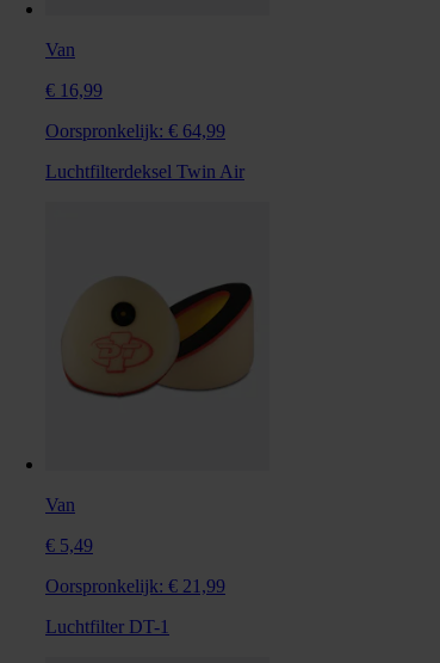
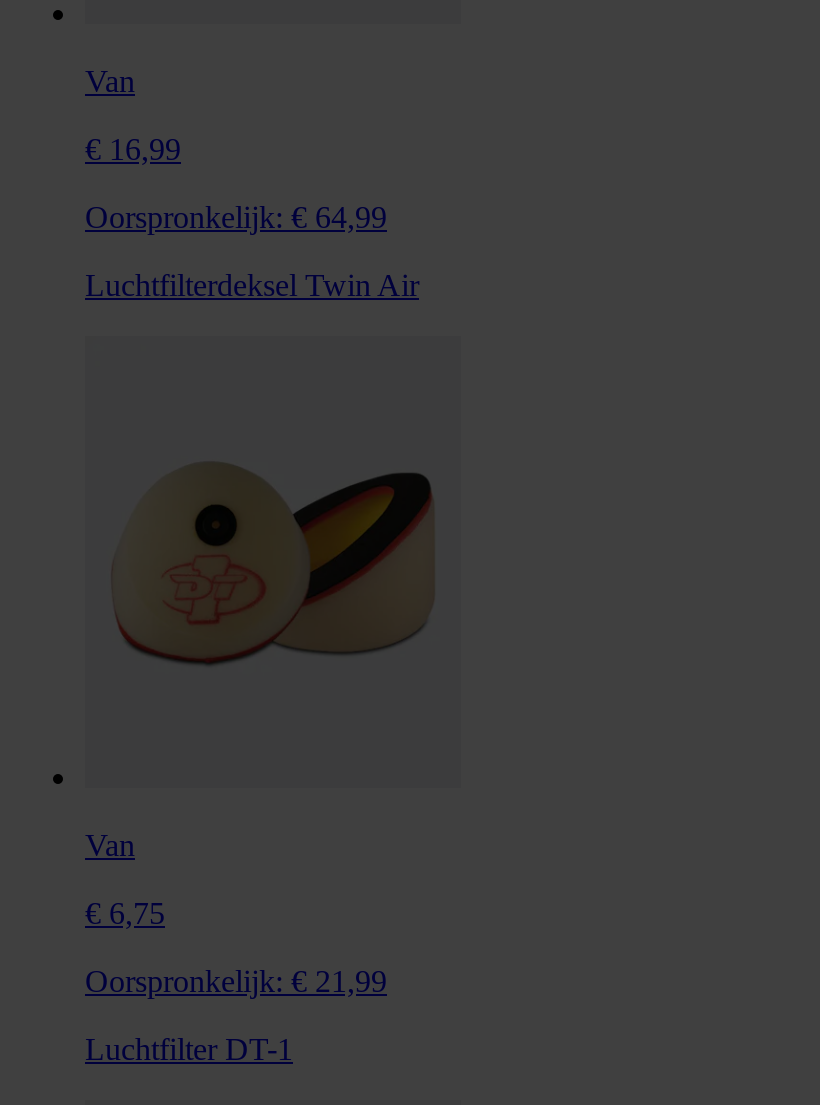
- € 5,49
+ € 6,75
